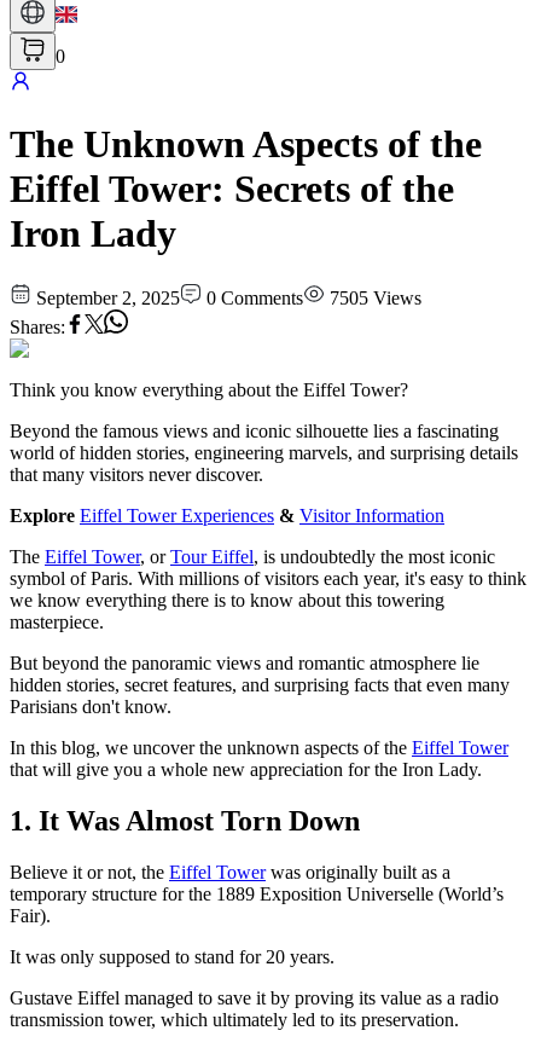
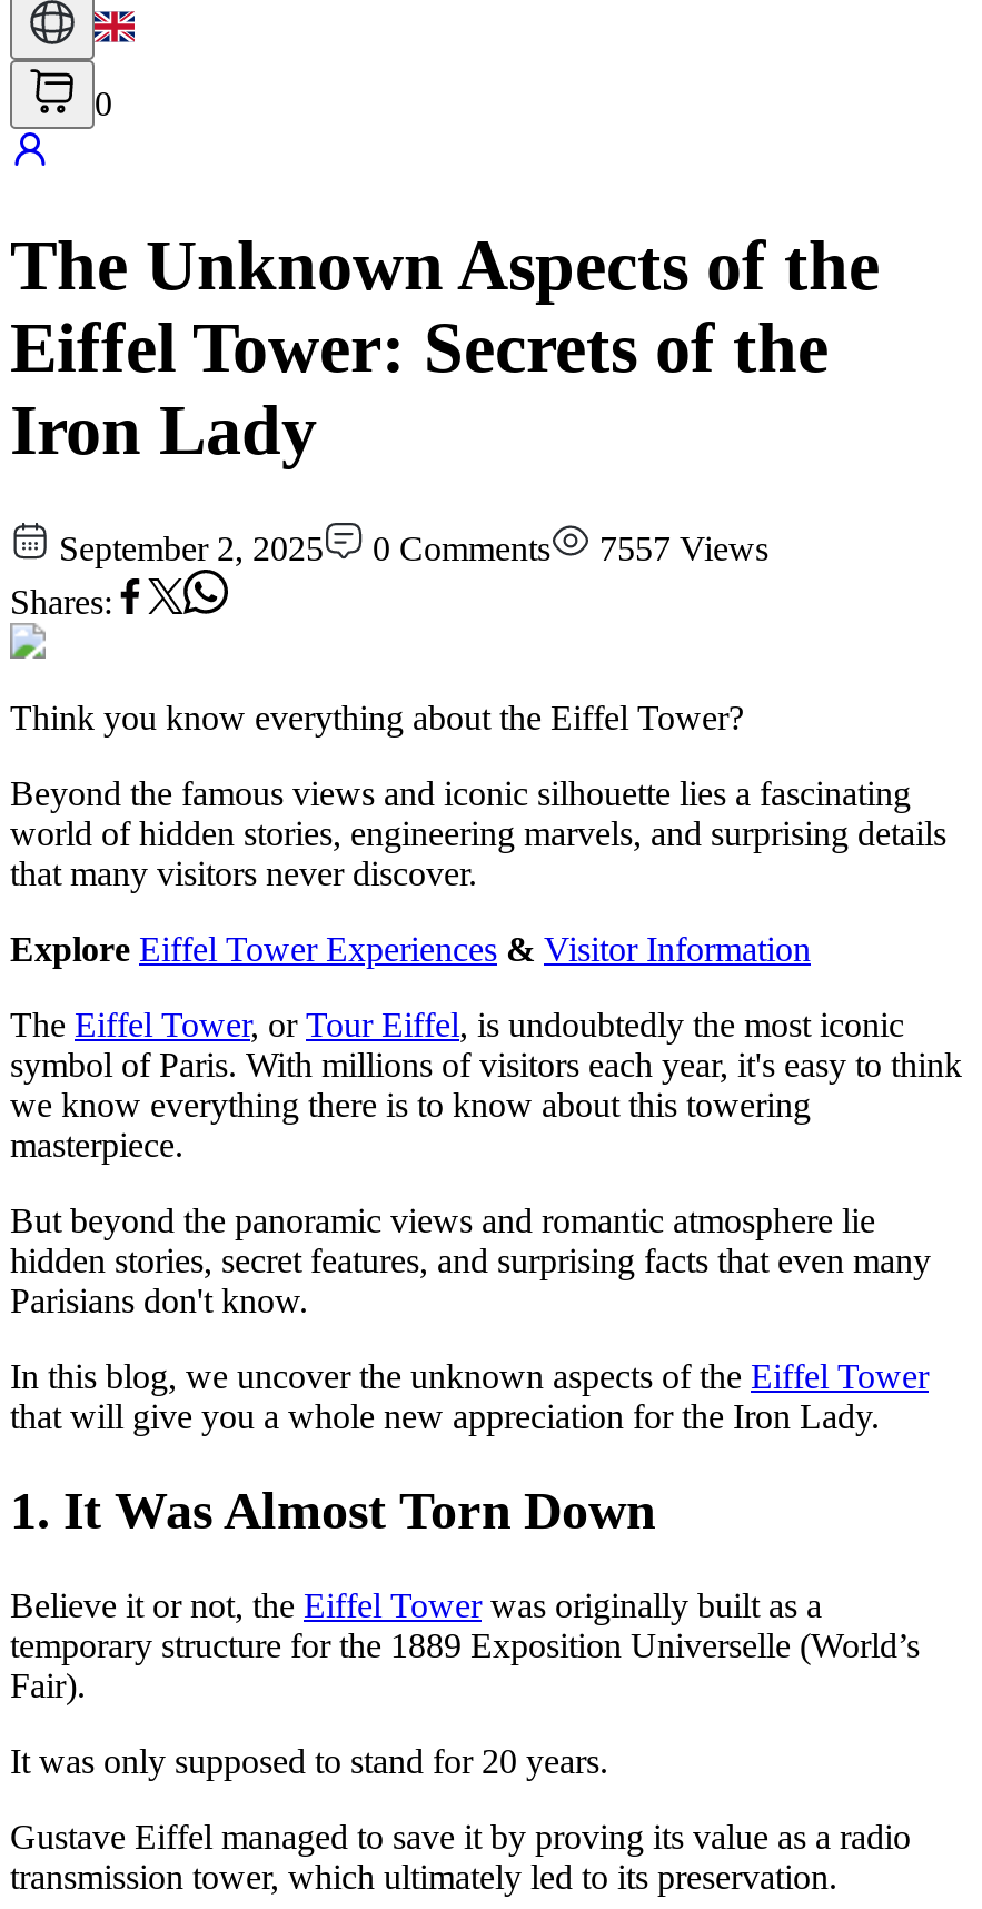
- September 2, 2025 0 Comments 7505 Views
+ September 2, 2025 0 Comments 7557 Views
